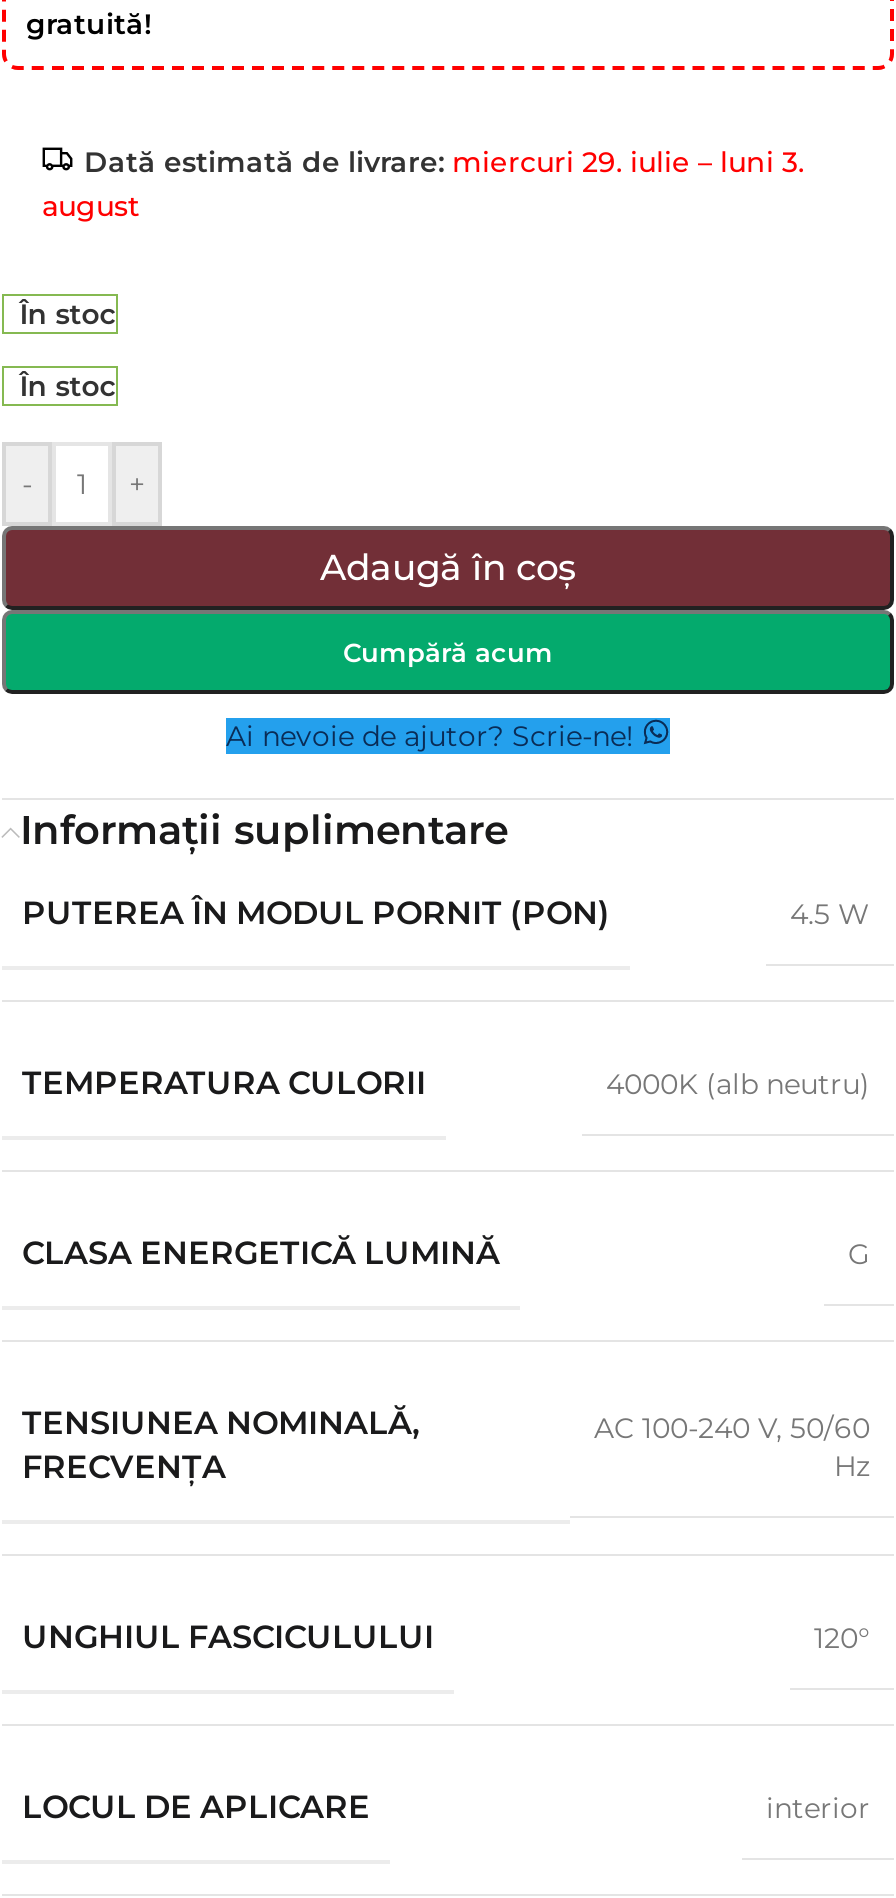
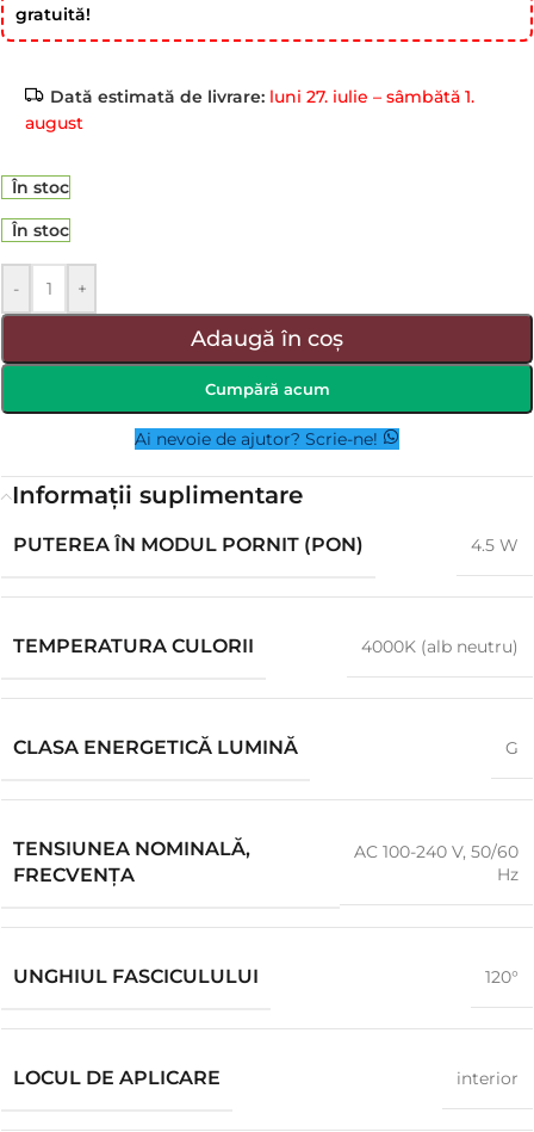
- Dată estimată de livrare: miercuri 29. iulie – luni 3.
+ Dată estimată de livrare: luni 27. iulie – sâmbătă 1.
